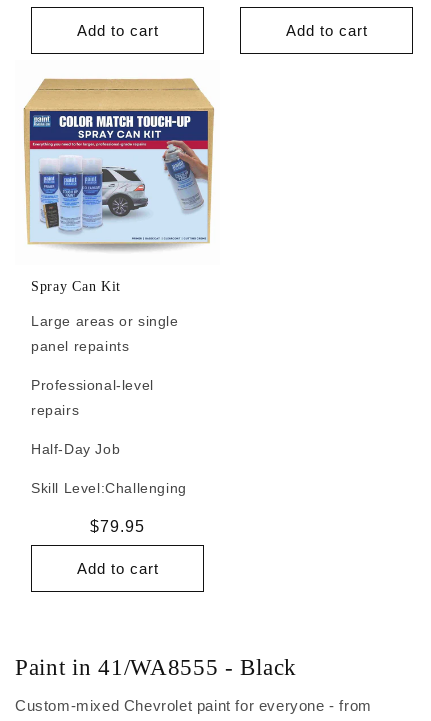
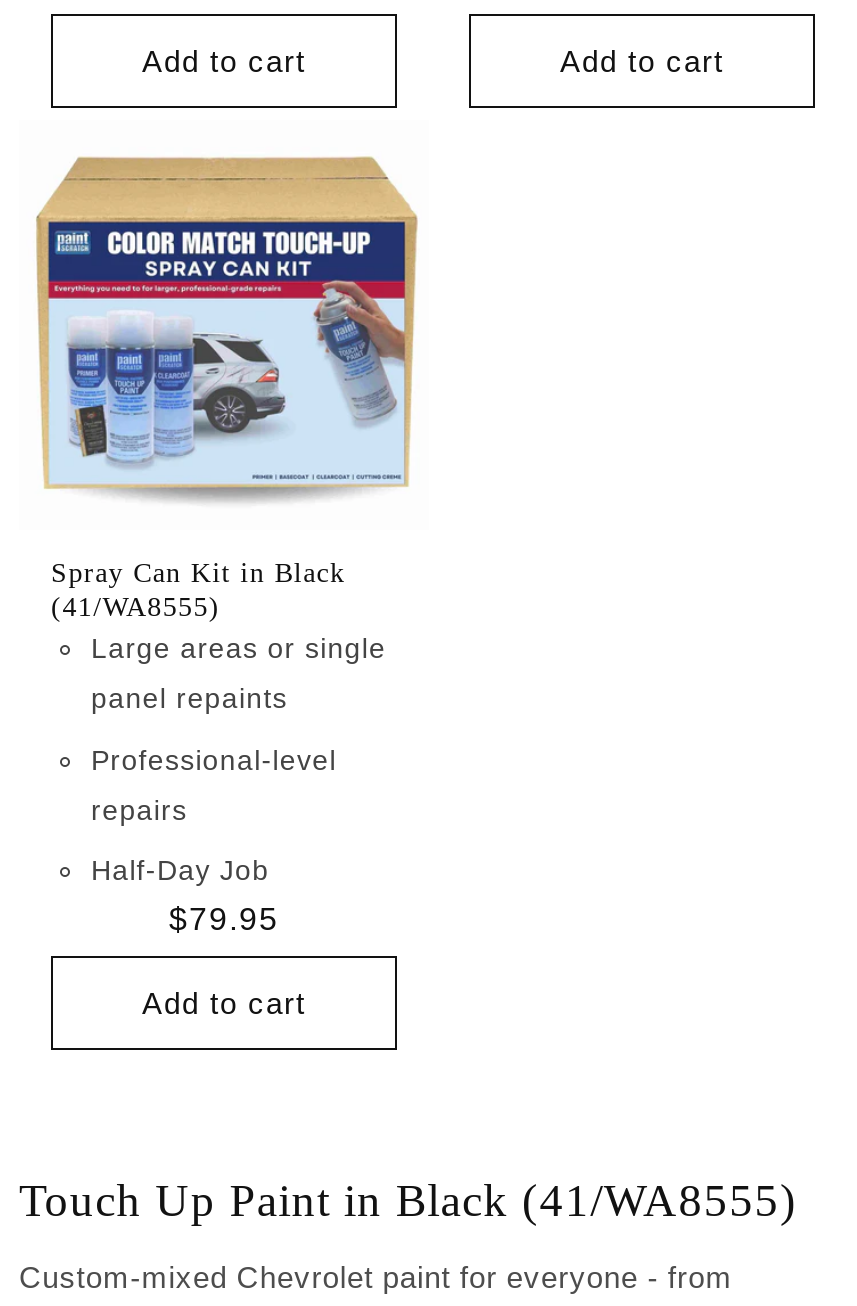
- Spray Can Kit
+ Spray Can Kit in Black
+ (41/WA8555)

- Skill Level: Challenging

- Paint in 41/WA8555 - Black
+ Touch Up Paint in Black (41/WA8555)
